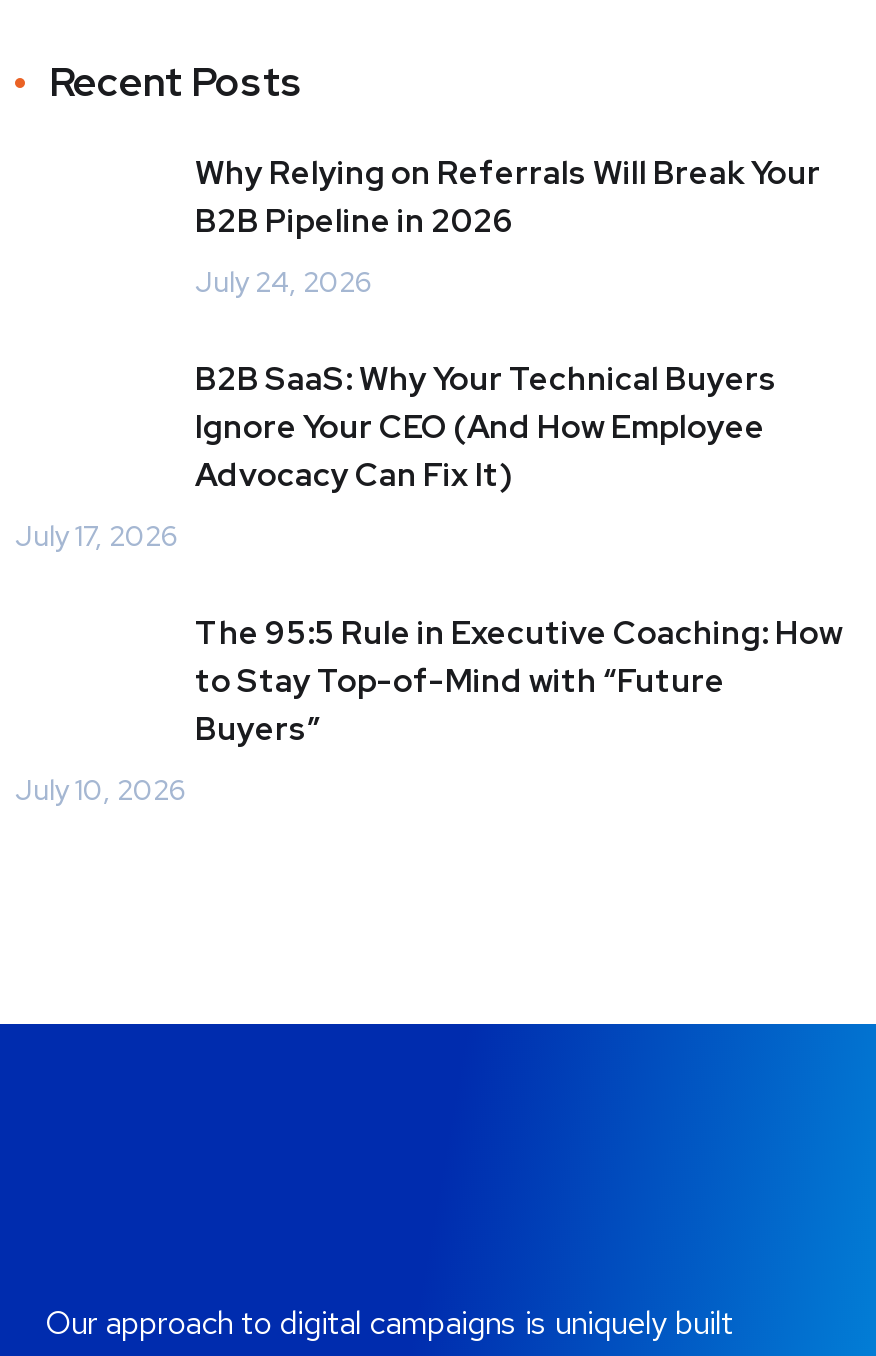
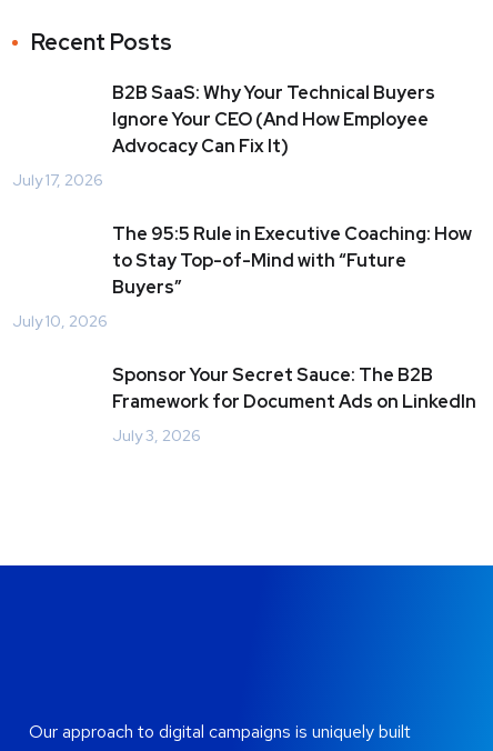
- Why Relying on Referrals Will Break Your
- B2B Pipeline in 2026
- July 24, 2026

moved up: B2B SaaS: Why Your Technical Buyers | Ignore Your CEO (And How Employee | Advocacy Can Fix It) | July 17, 2026 | The 95:5 Rule in Executive Coaching: How | to Stay Top-of-Mind with “Future | Buyers” | July 10, 2026

+ Sponsor Your Secret Sauce: The B2B
+ Framework for Document Ads on LinkedIn
+ July 3, 2026
